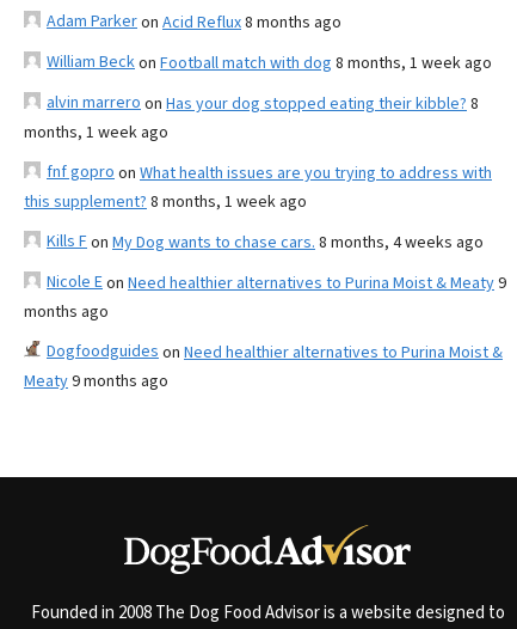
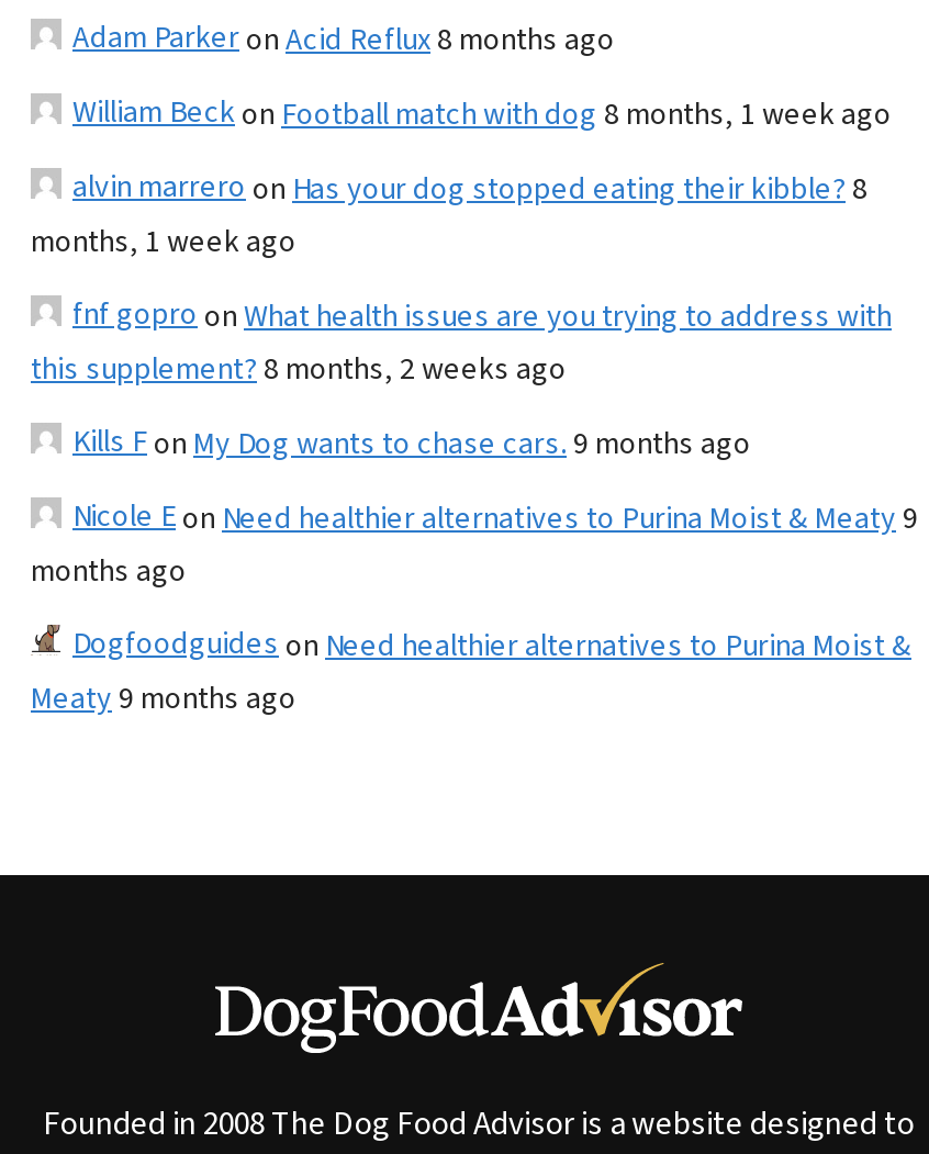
- this supplement? 8 months, 1 week ago
+ this supplement? 8 months, 2 weeks ago

- Kills Fon My Dog wants to chase cars. 8 months, 4 weeks ago
+ Kills Fon My Dog wants to chase cars. 9 months ago
